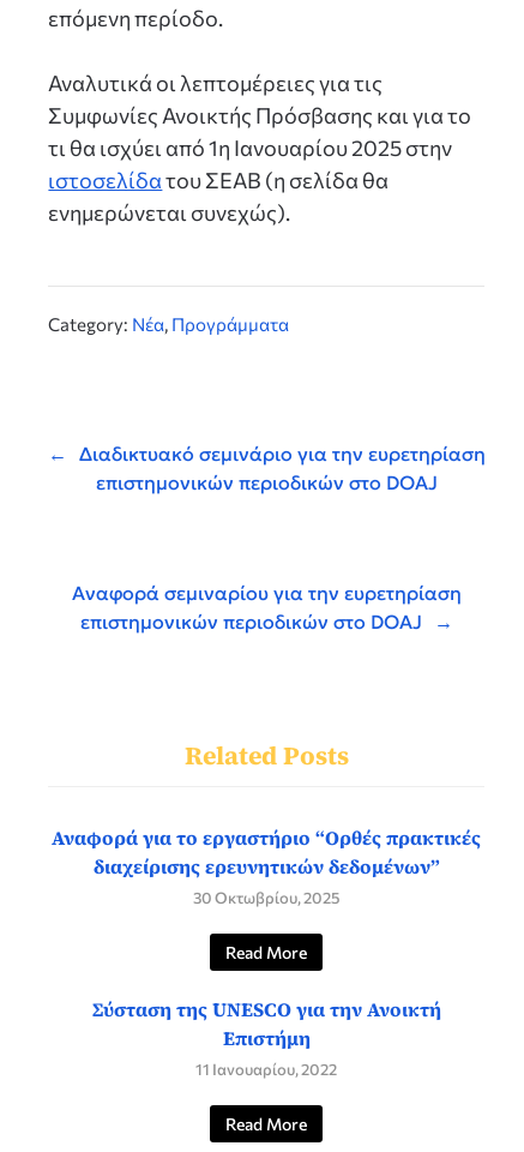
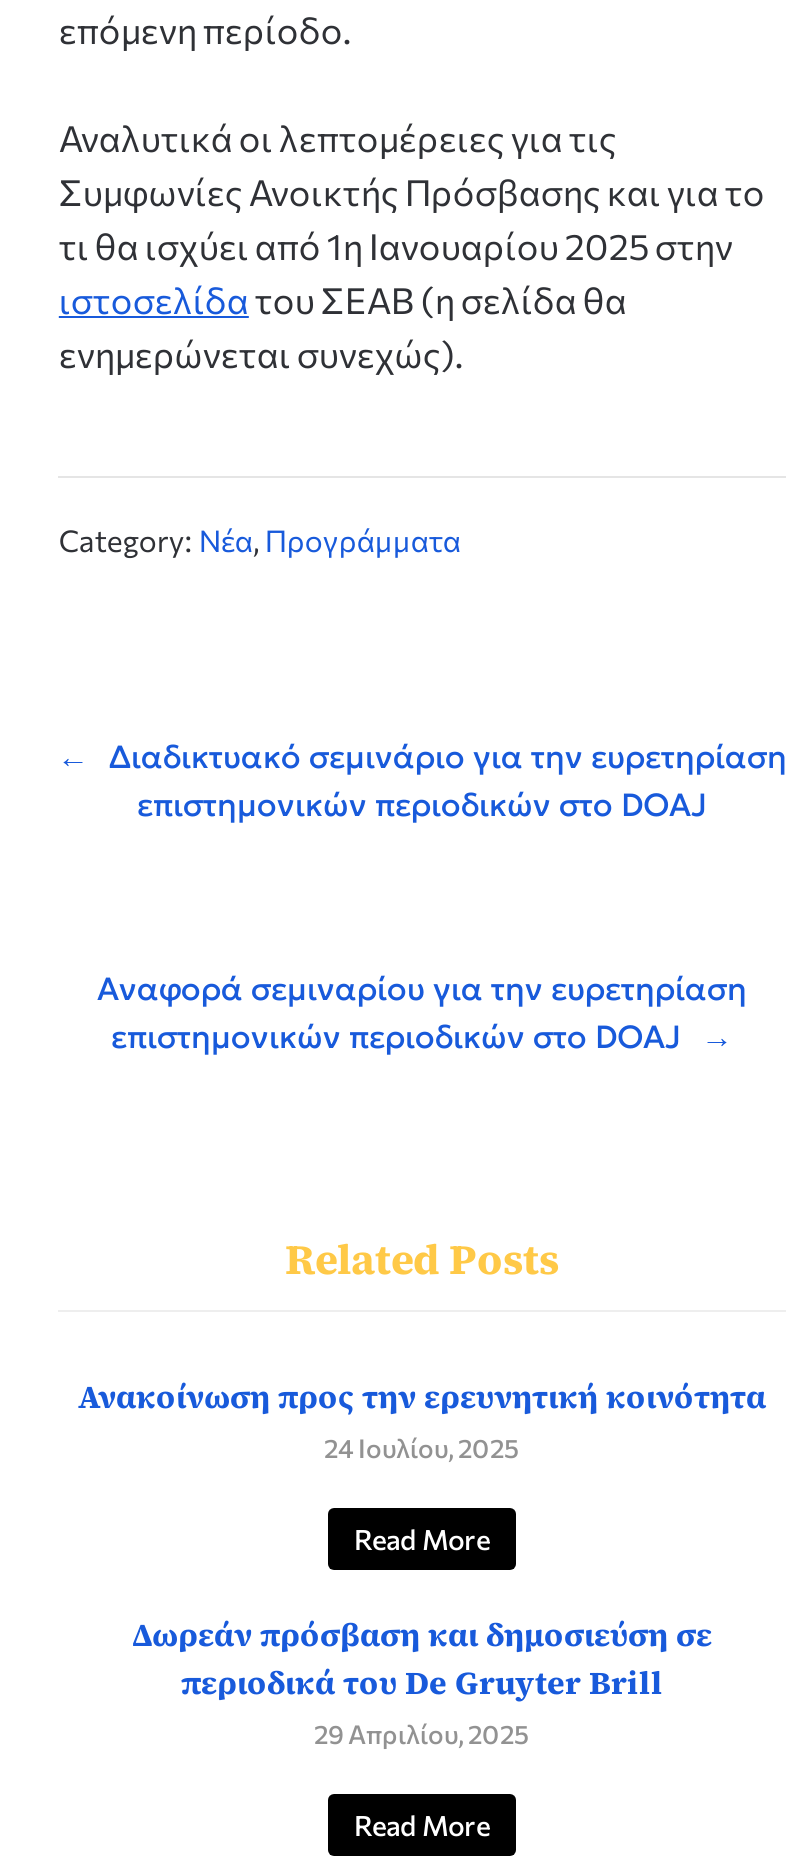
- Αναφορά για το εργαστήριο “Ορθές πρακτικές
- διαχείρισης ερευνητικών δεδομένων”
- 30 Οκτωβρίου, 2025
+ Ανακοίνωση προς την ερευνητική κοινότητα
+ 24 Ιουλίου, 2025

- Σύσταση της UNESCO για την Ανοικτή
- Επιστήμη
- 11 Ιανουαρίου, 2022
+ Δωρεάν πρόσβαση και δημοσιεύση σε
+ περιοδικά του De Gruyter Brill
+ 29 Απριλίου, 2025
